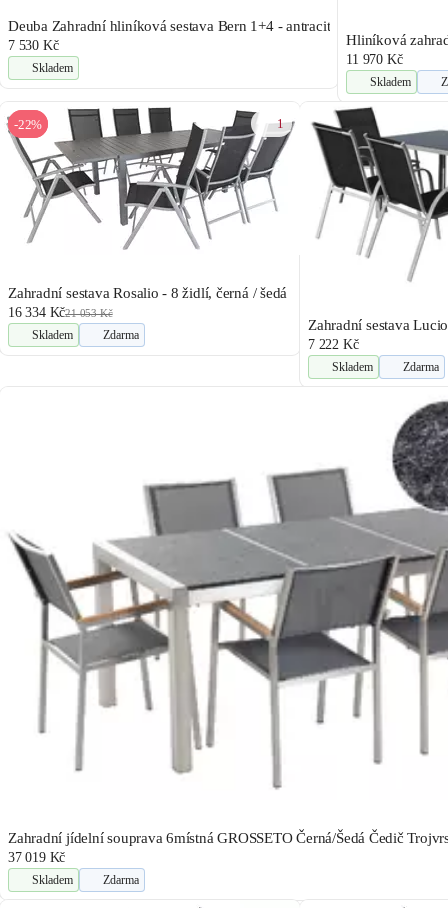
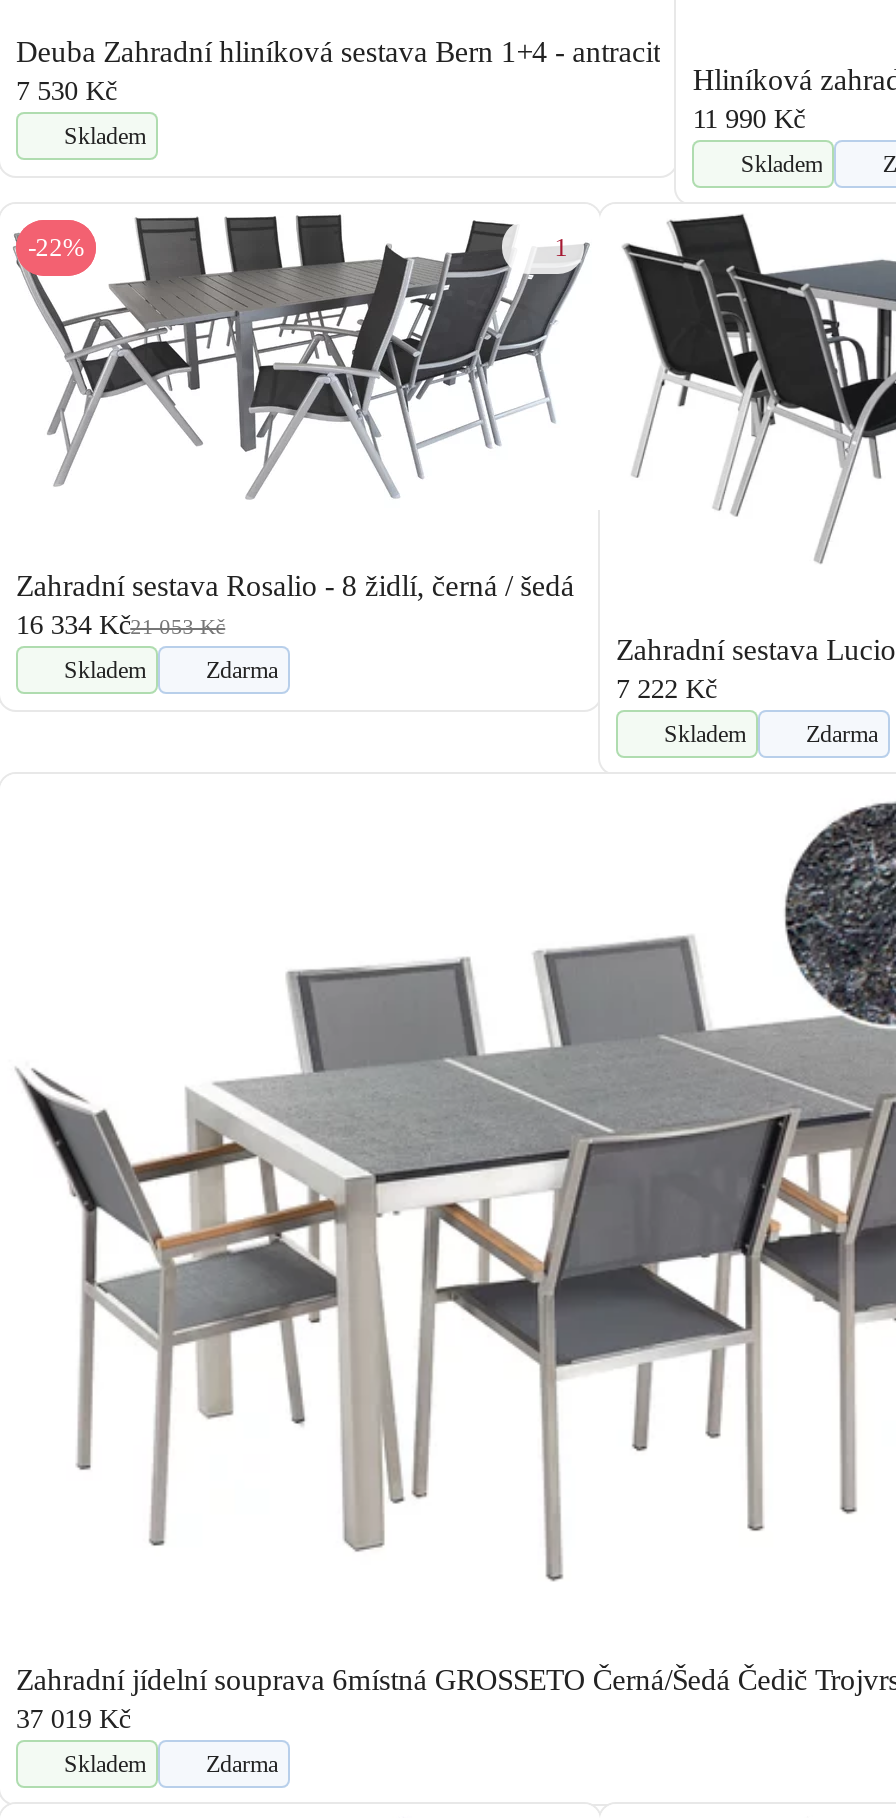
- 11 970 Kč
+ 11 990 Kč
